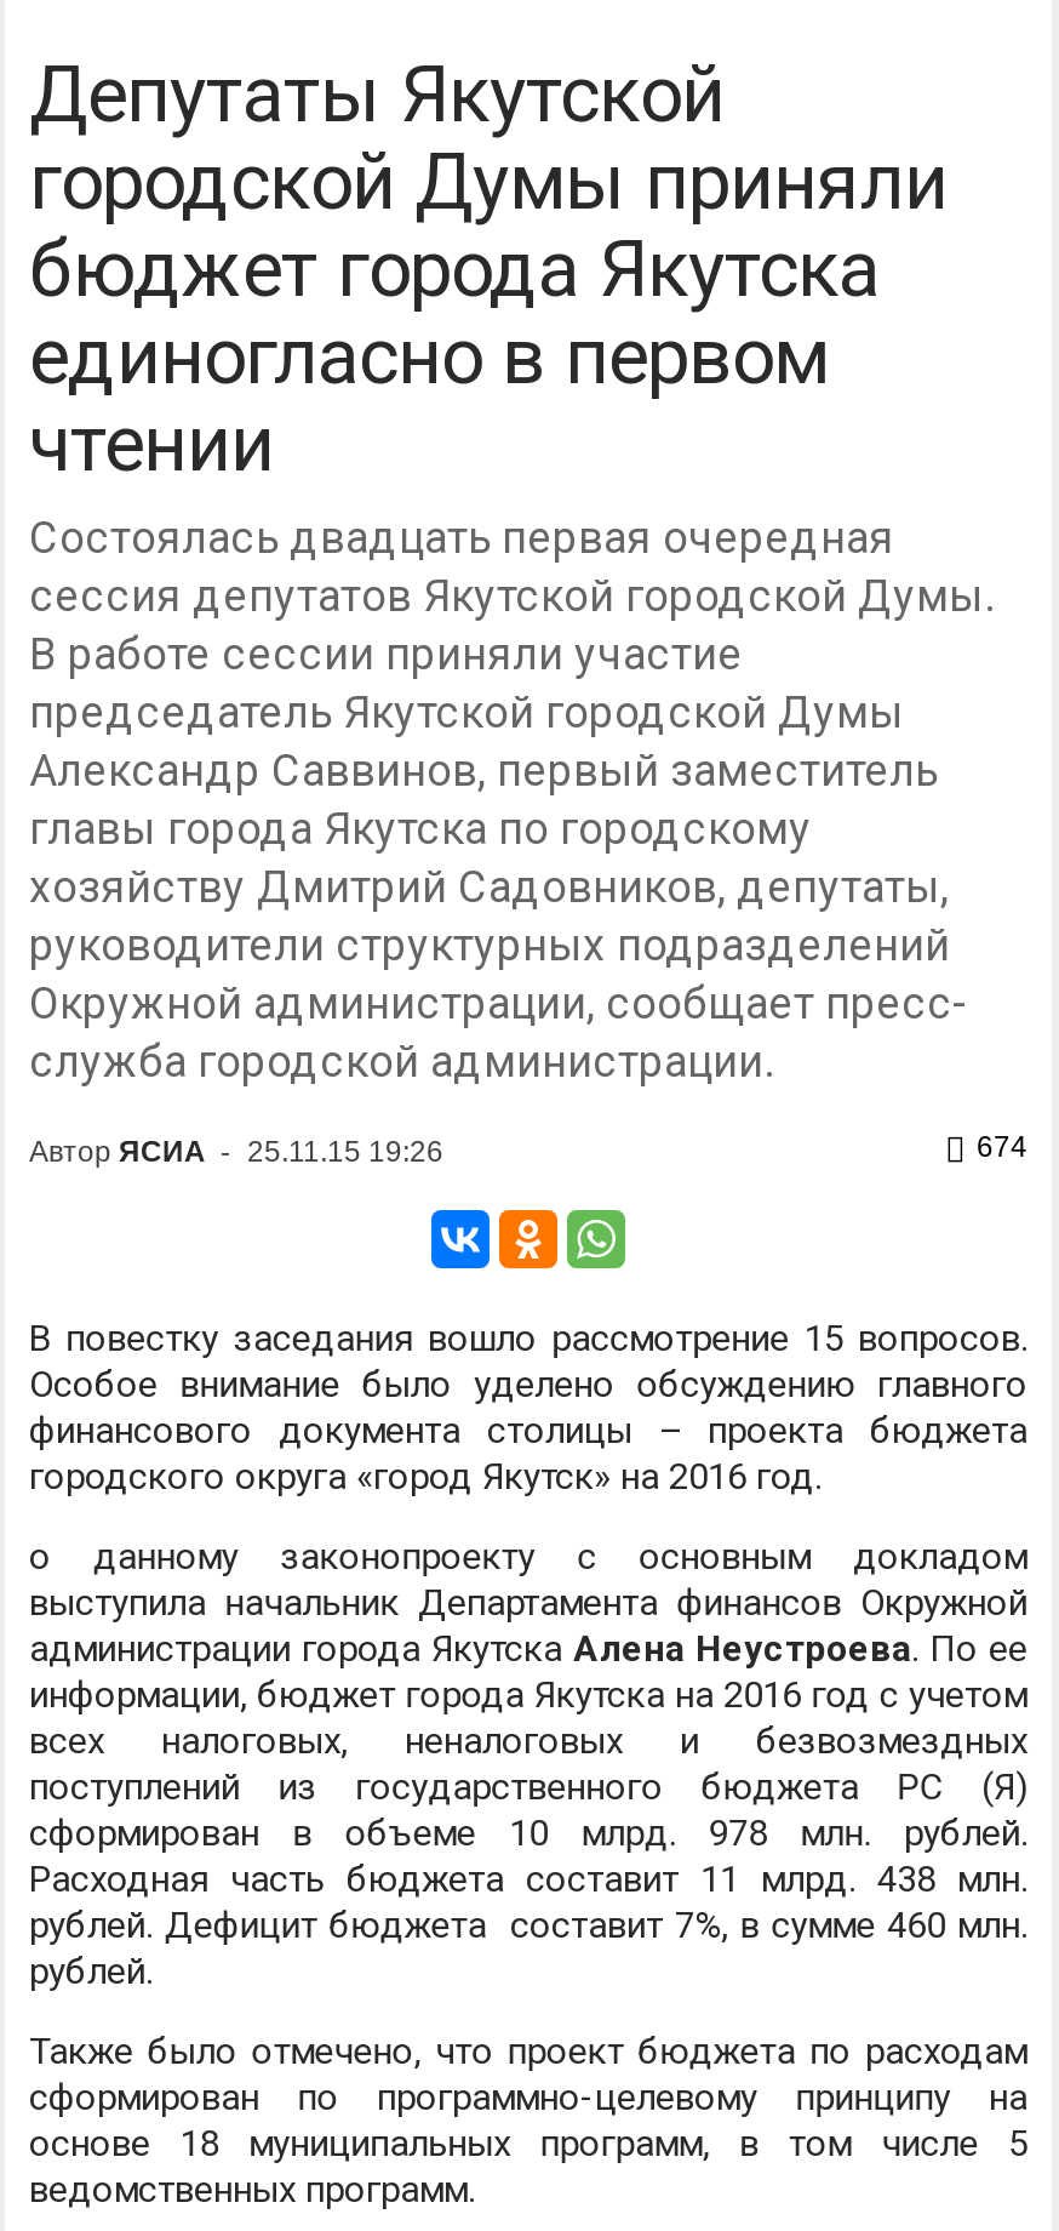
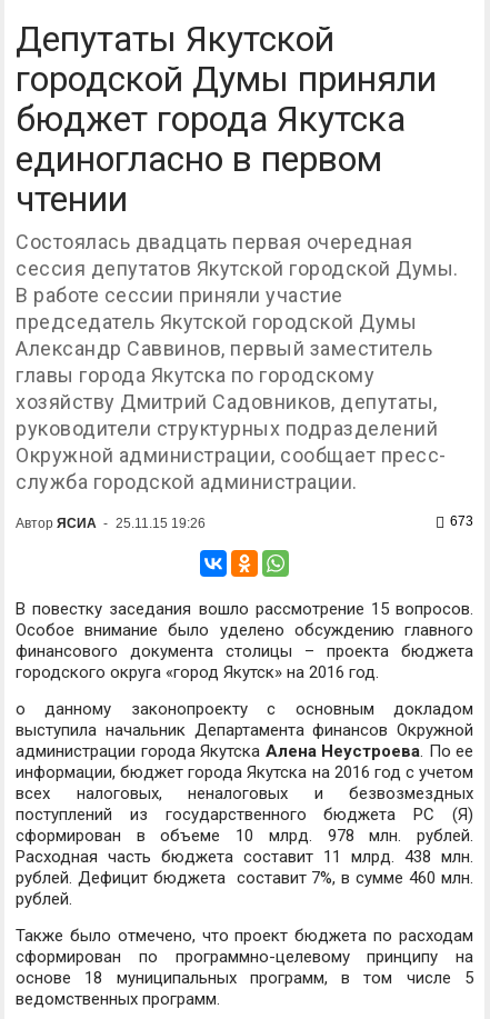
- 674
+ 673
